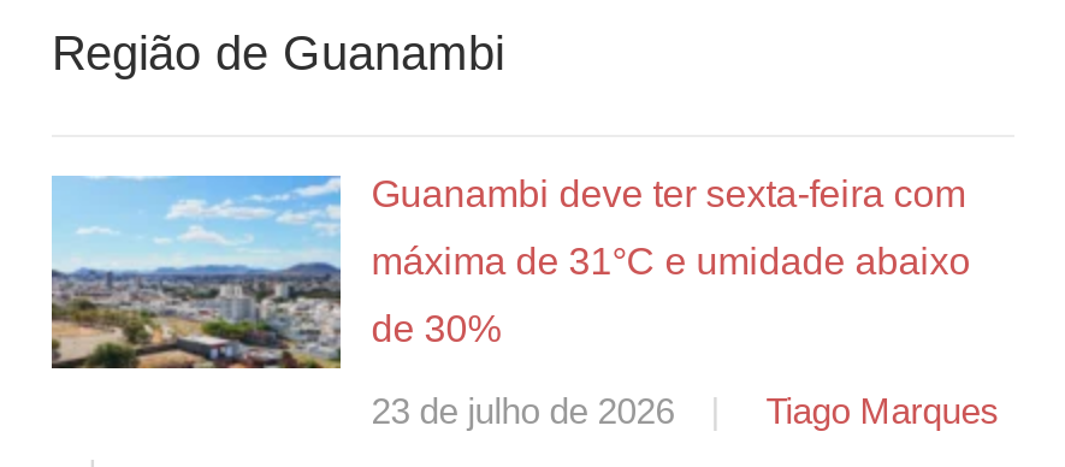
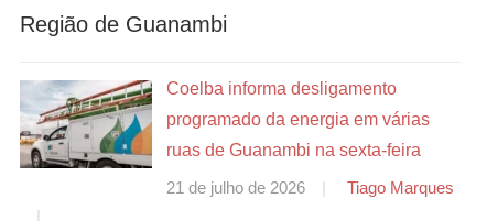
- [image]
- Guanambi deve ter sexta-feira com
+ [image]
+ Coelba informa desligamento

- máxima de 31°C e umidade abaixo
+ programado da energia em várias

- de 30%
+ ruas de Guanambi na sexta-feira

- 23 de julho de 2026
+ 21 de julho de 2026
